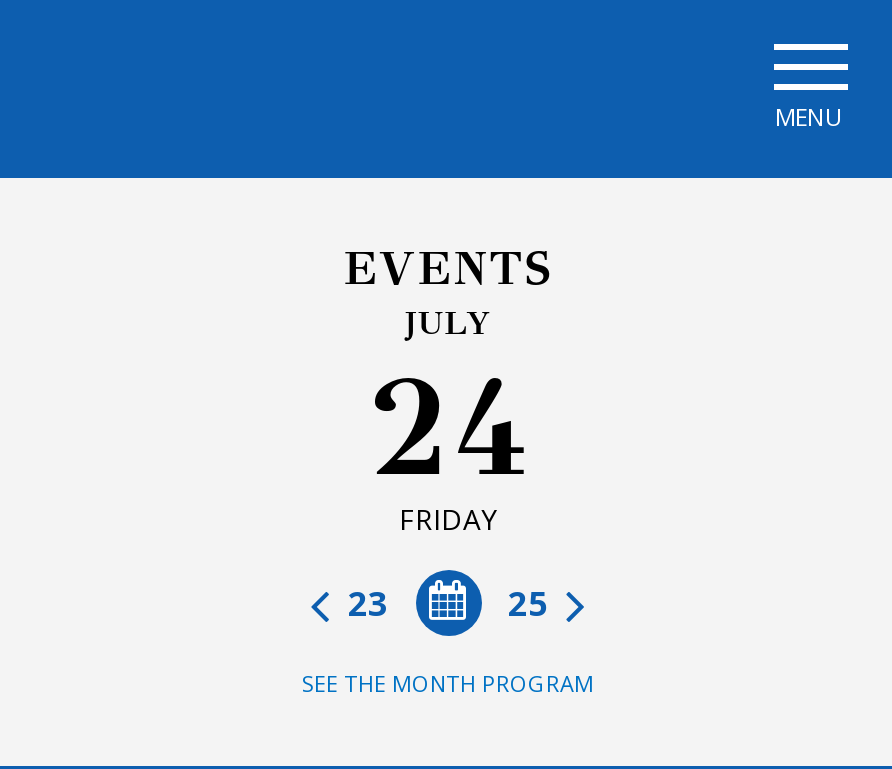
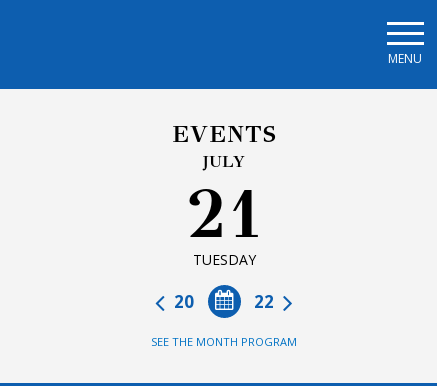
- 24
- FRIDAY
+ 21
+ TUESDAY

- 25
- 23
+ 22
+ 20
